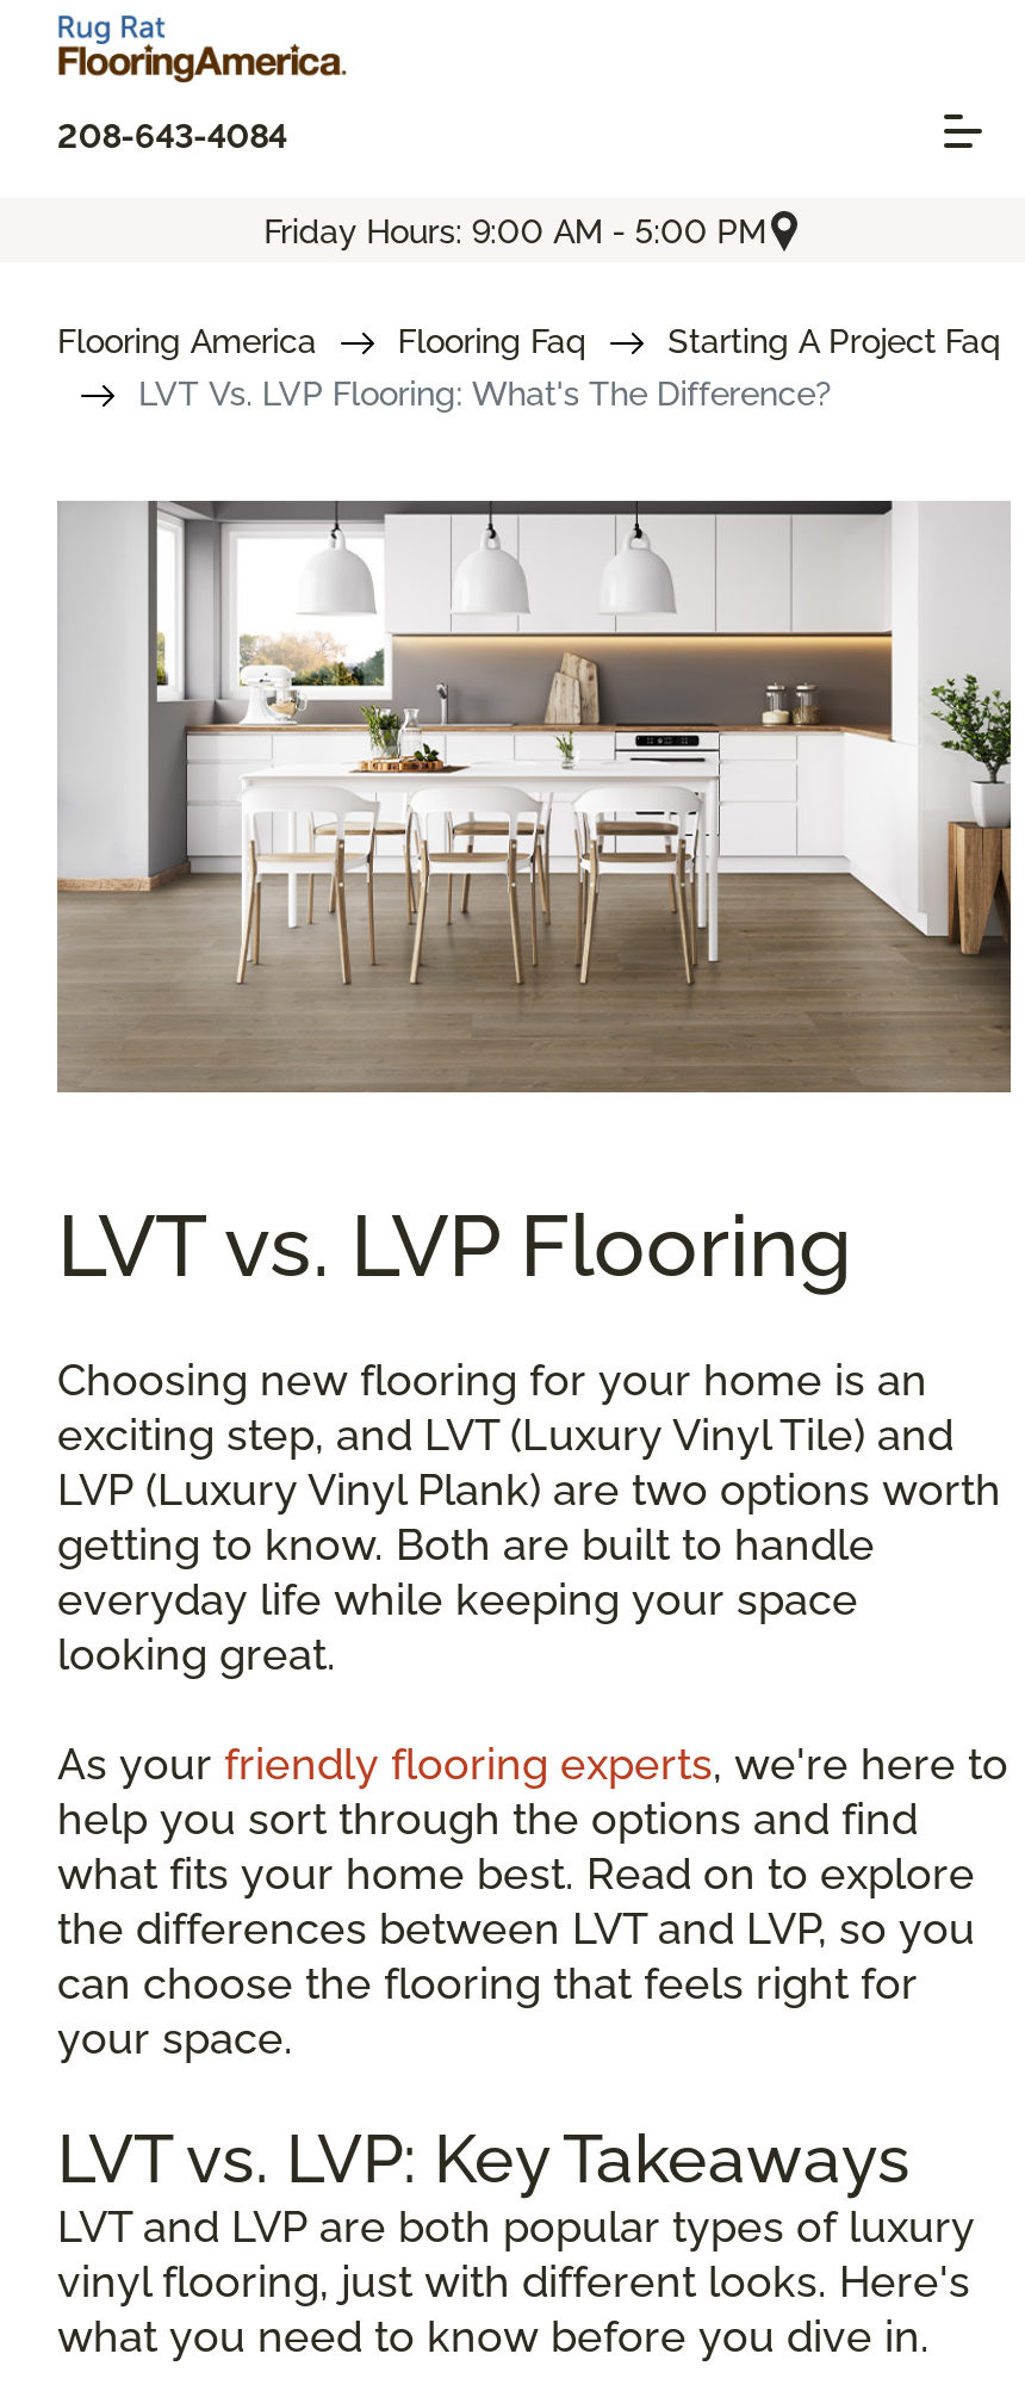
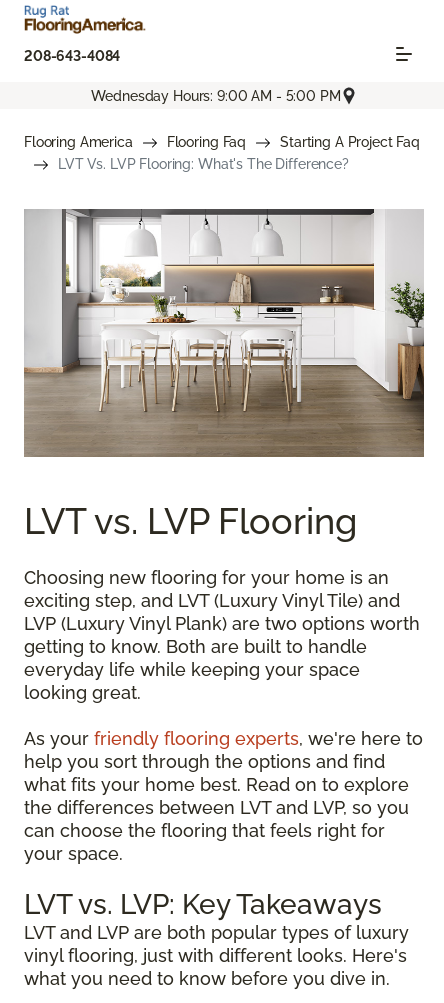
- Friday Hours: 9:00 AM - 5:00 PM
+ Wednesday Hours: 9:00 AM - 5:00 PM
